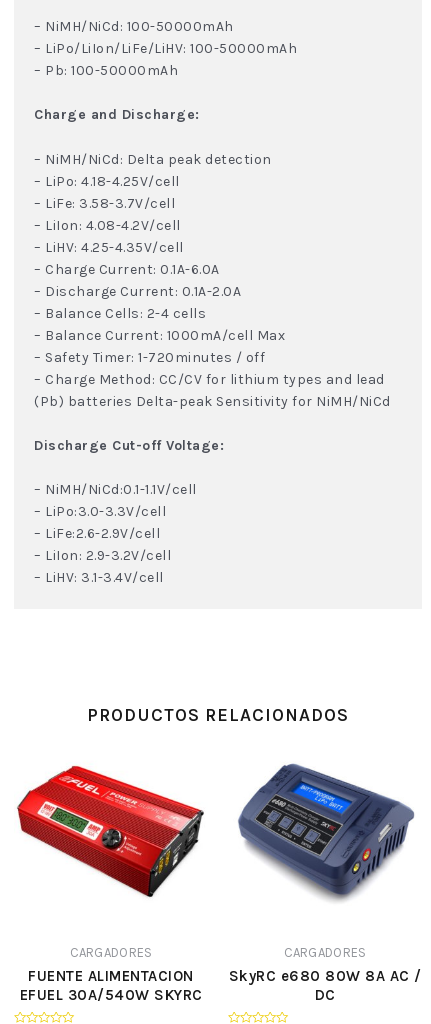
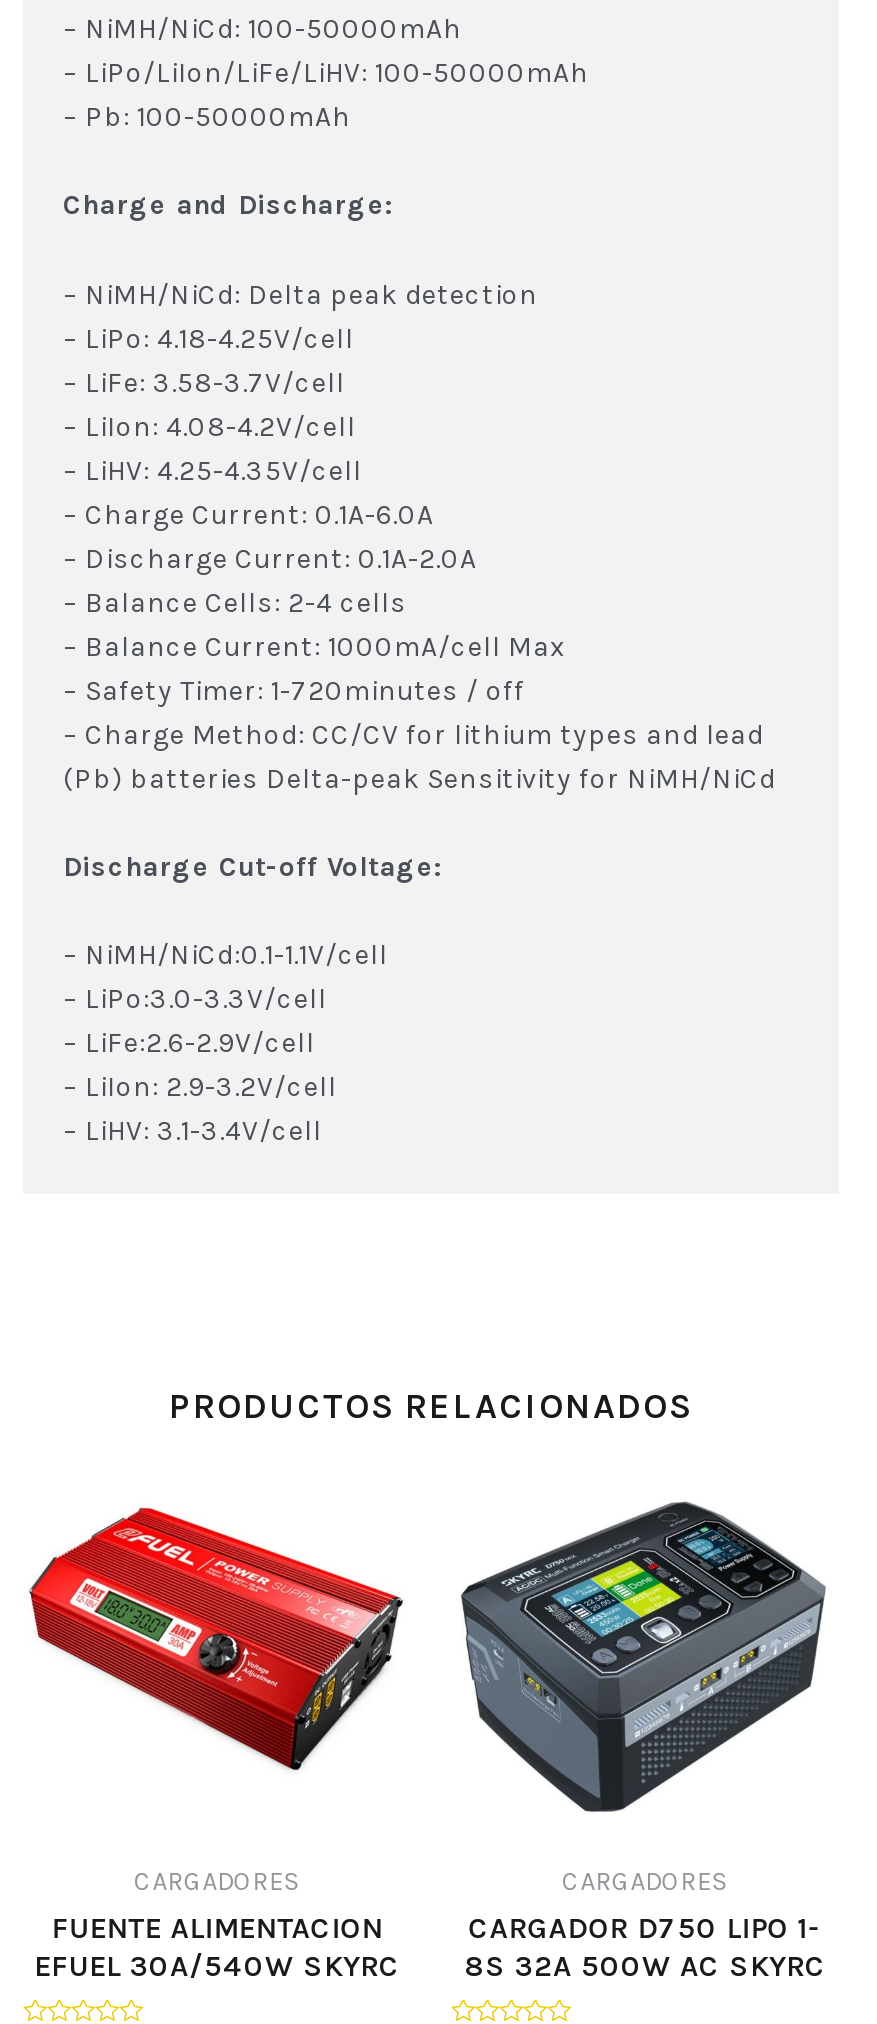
- [image]
+ [image]

- SkyRC e680 80W 8A AC /
- DC
+ CARGADOR D750 LIPO 1-
+ 8S 32A 500W AC SKYRC
